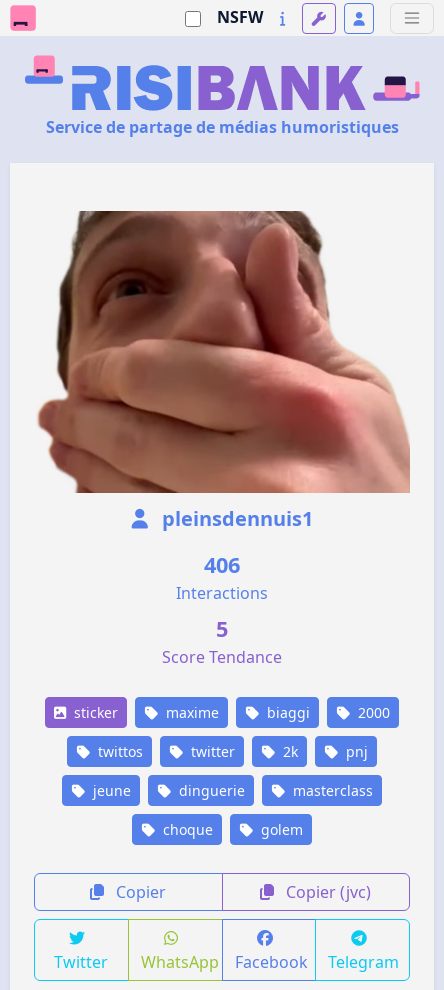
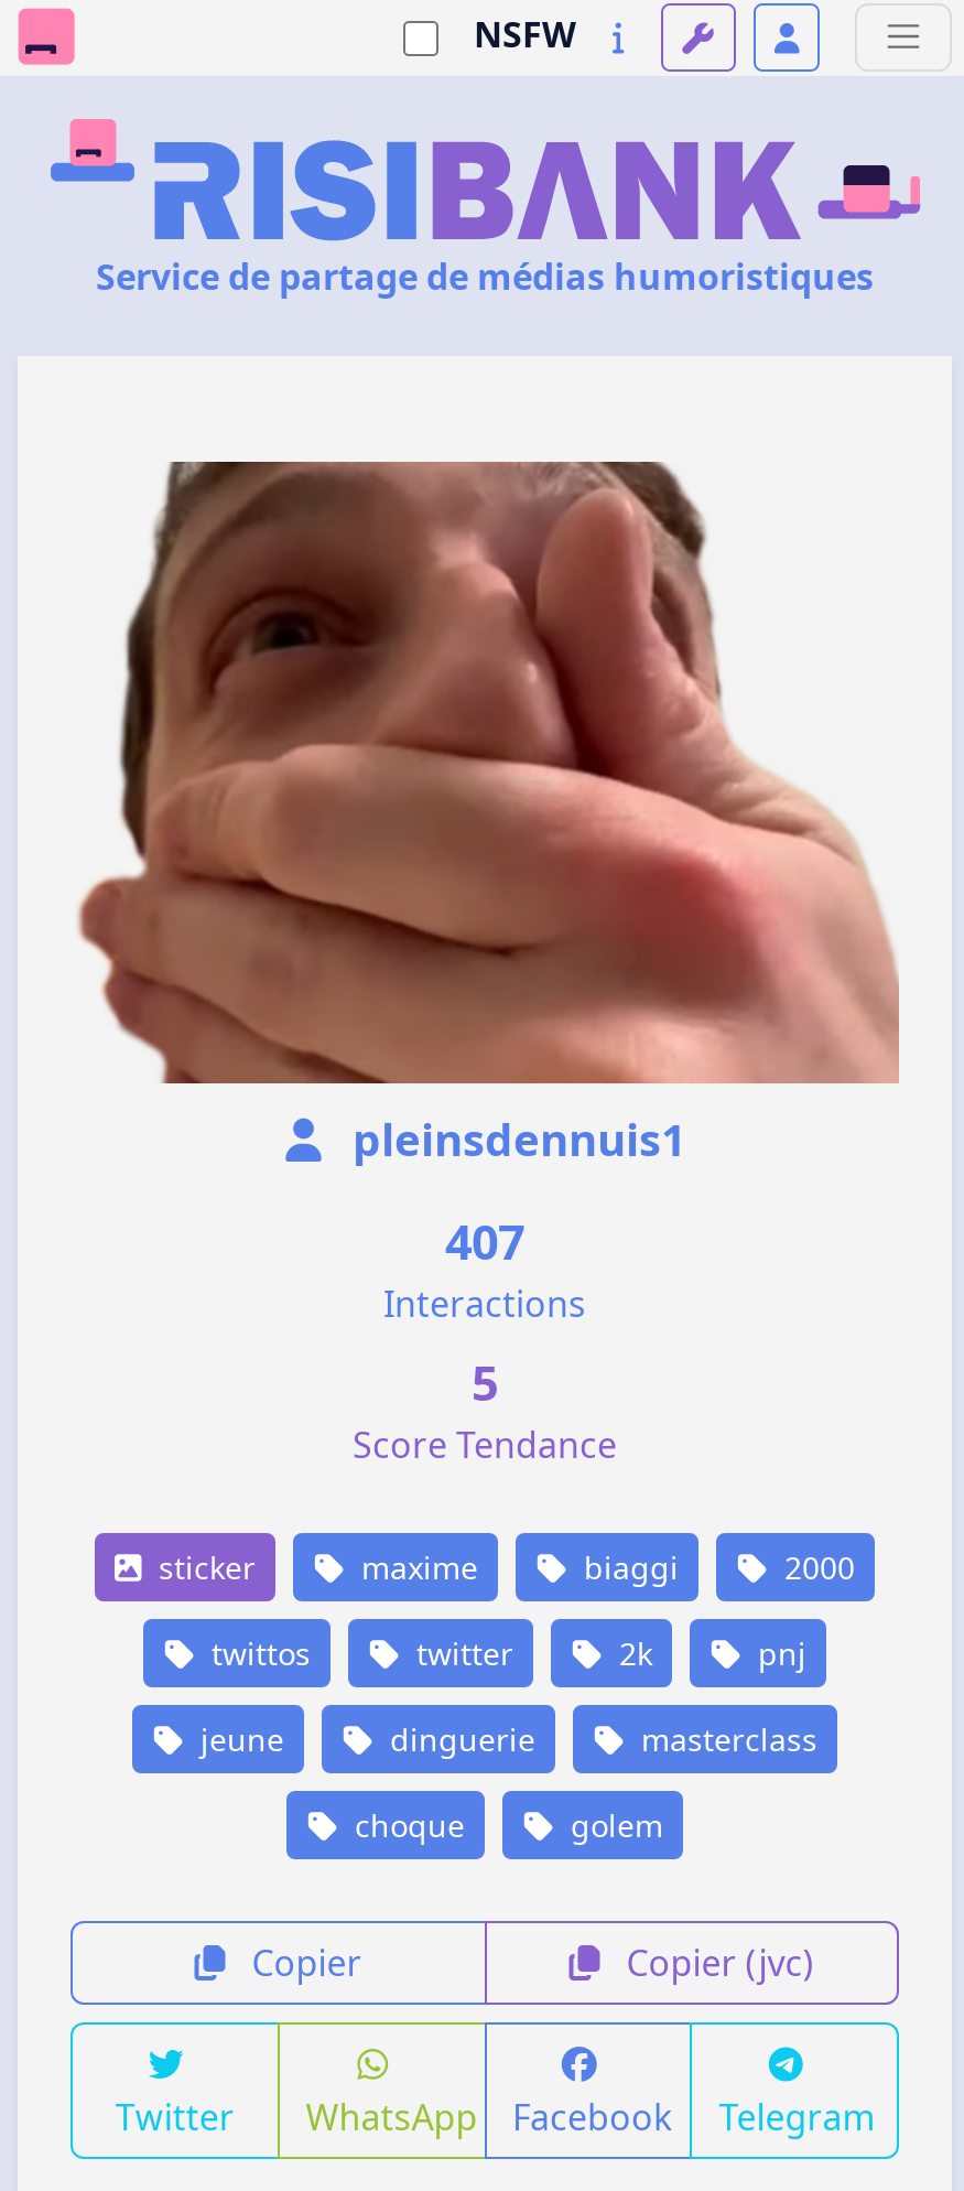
- 406
+ 407
